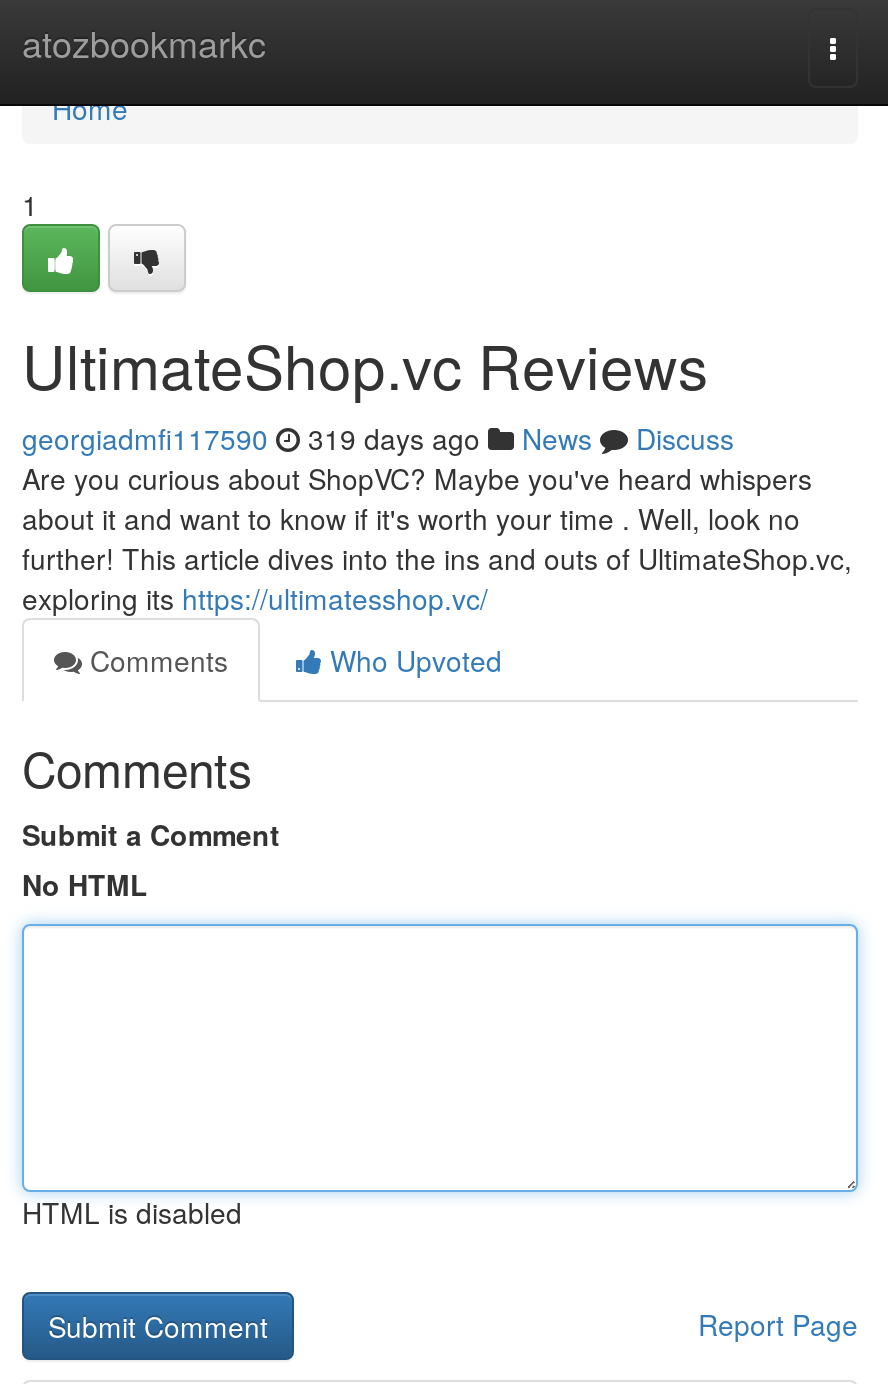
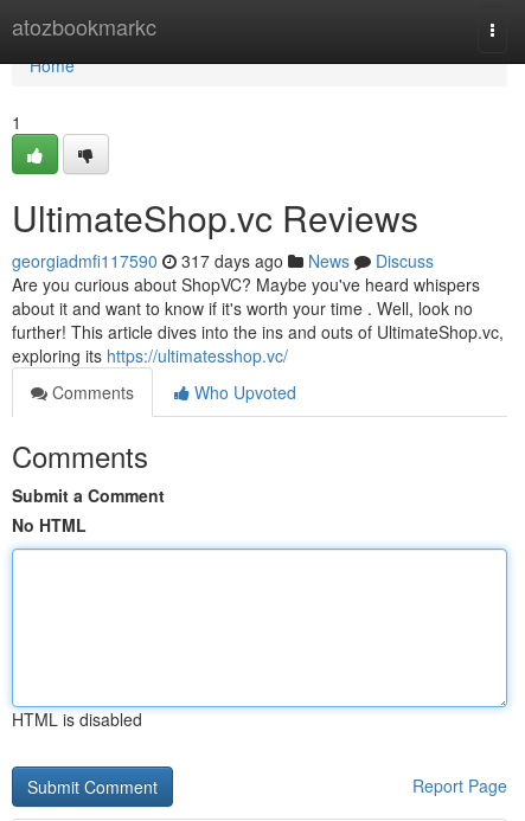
- georgiadmfi117590 319 days ago News Discuss
+ georgiadmfi117590 317 days ago News Discuss
